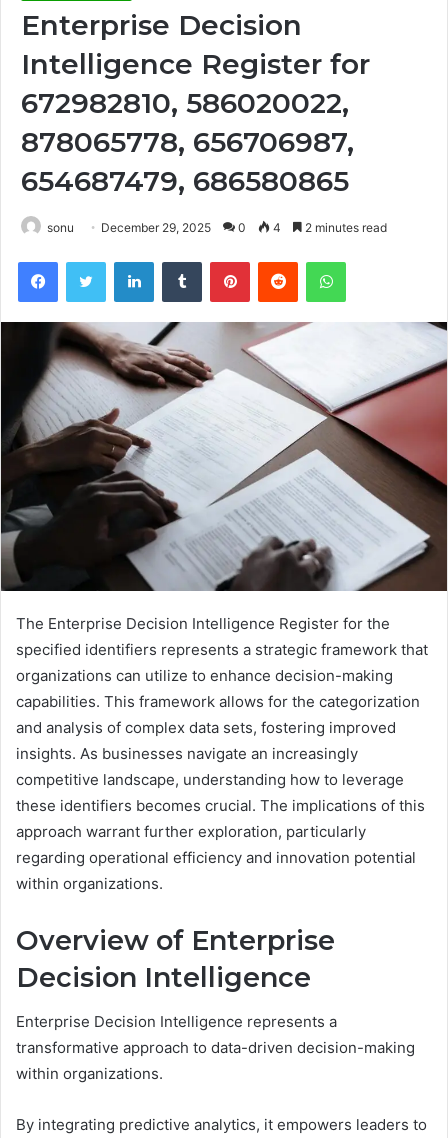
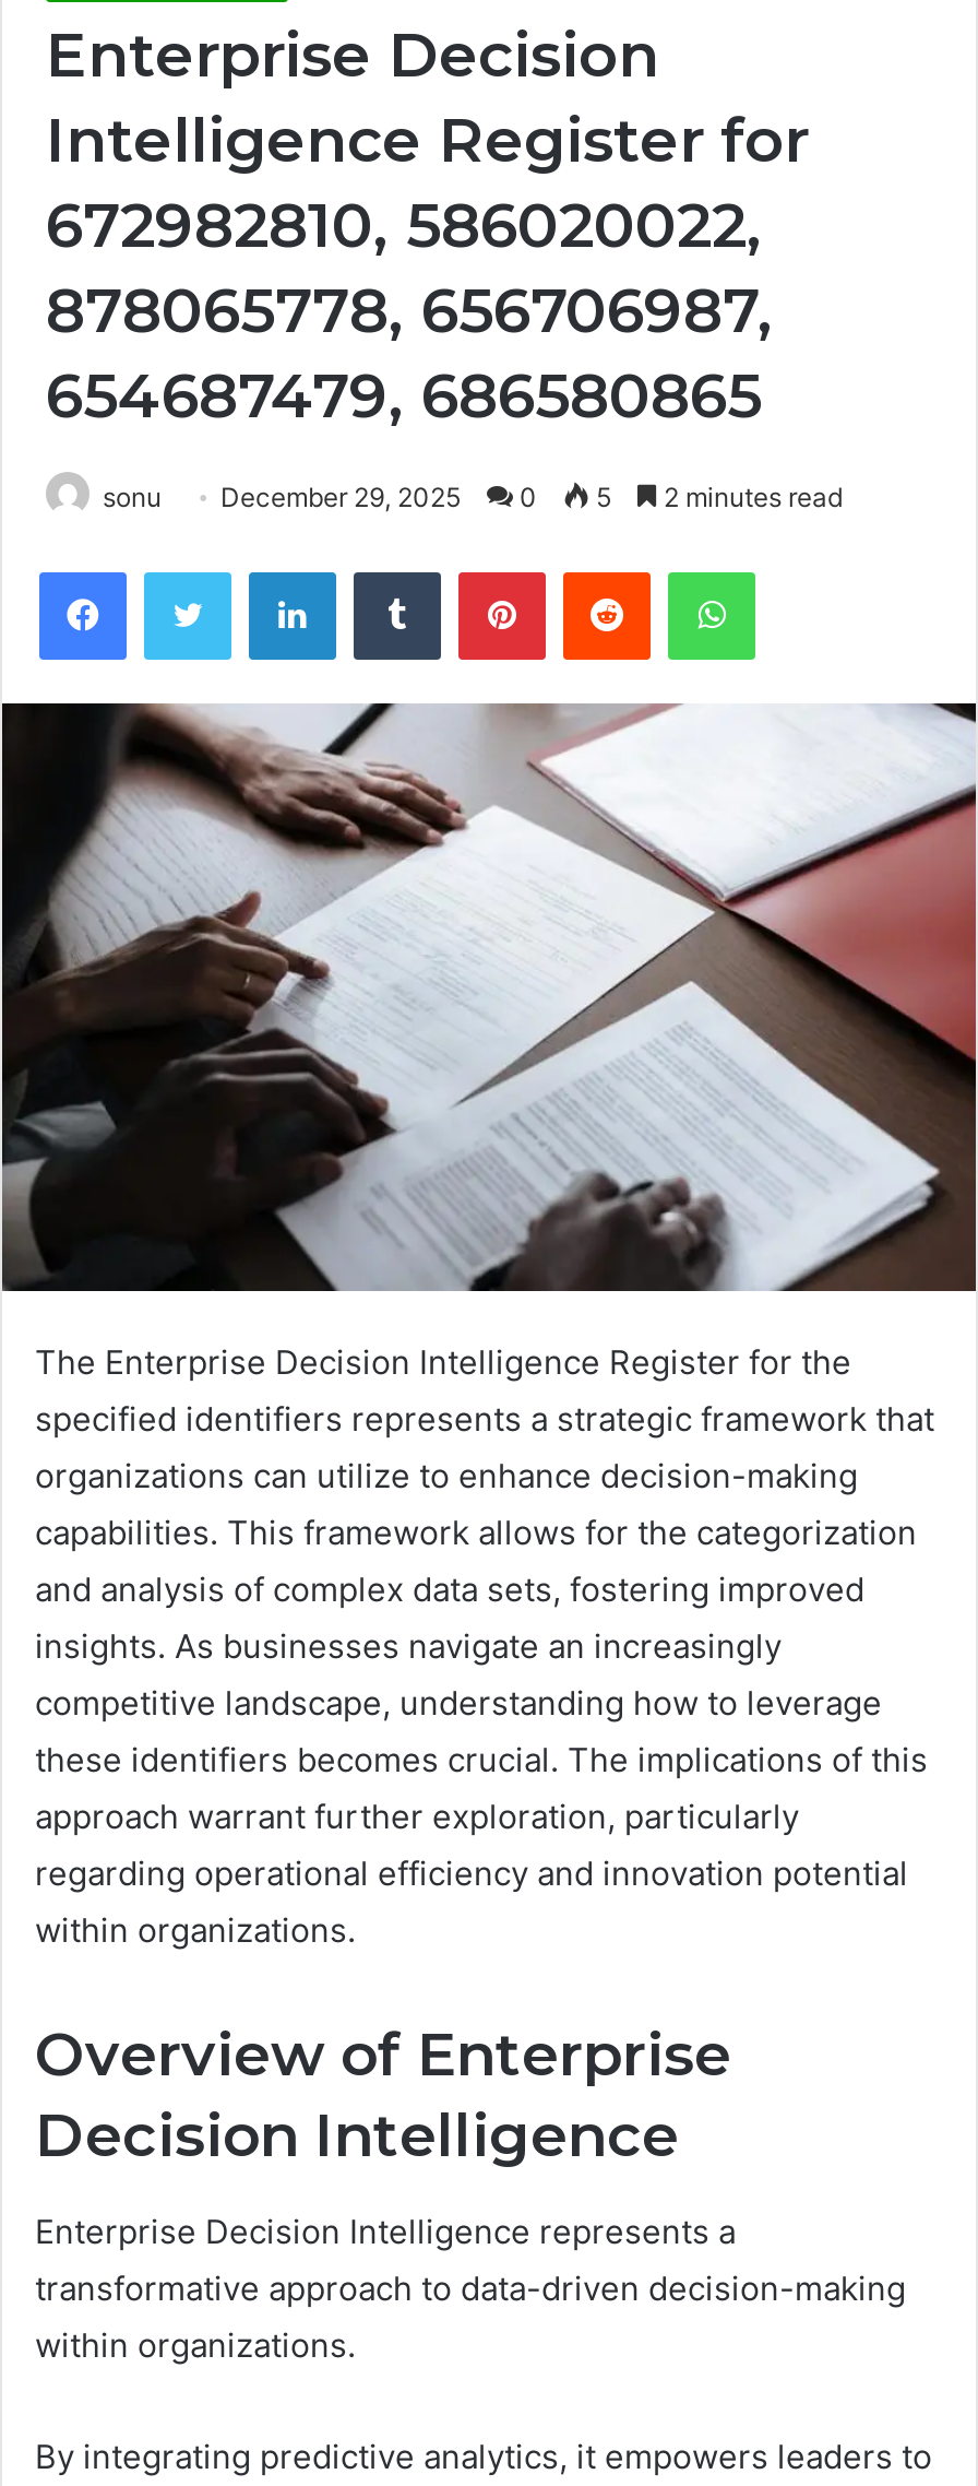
- sonu December 29, 2025 0 4 2 minutes read
+ sonu December 29, 2025 0 5 2 minutes read
